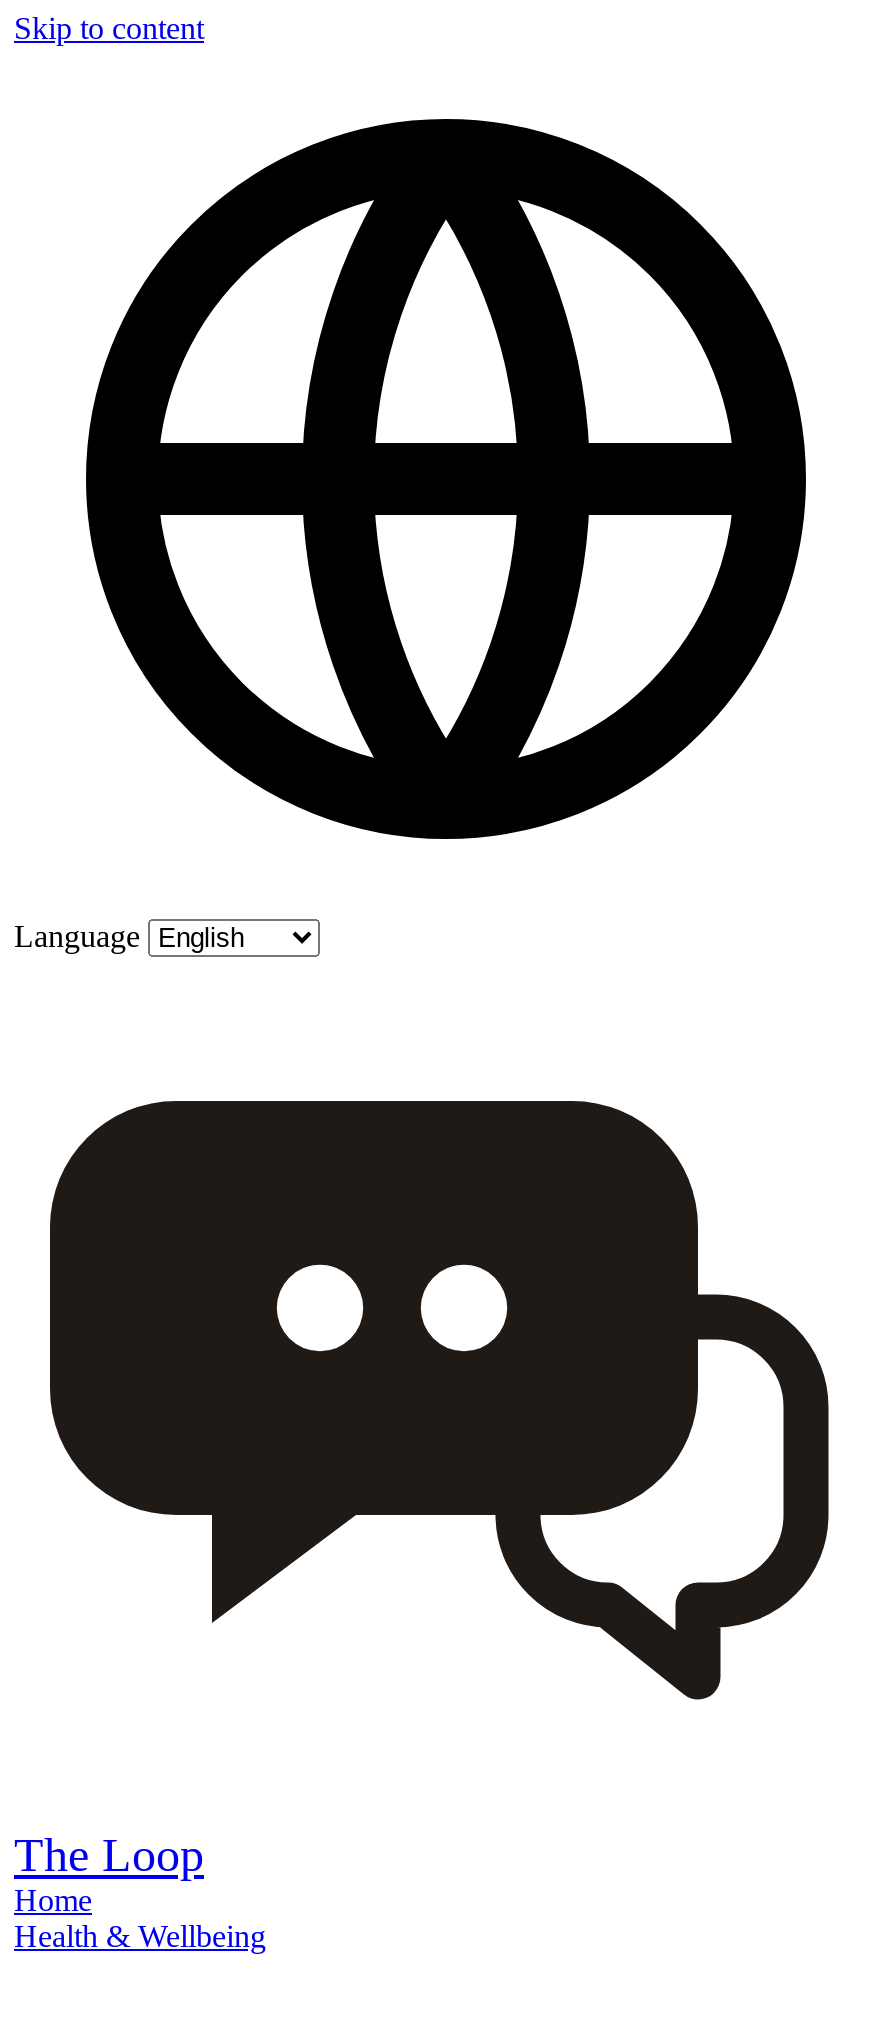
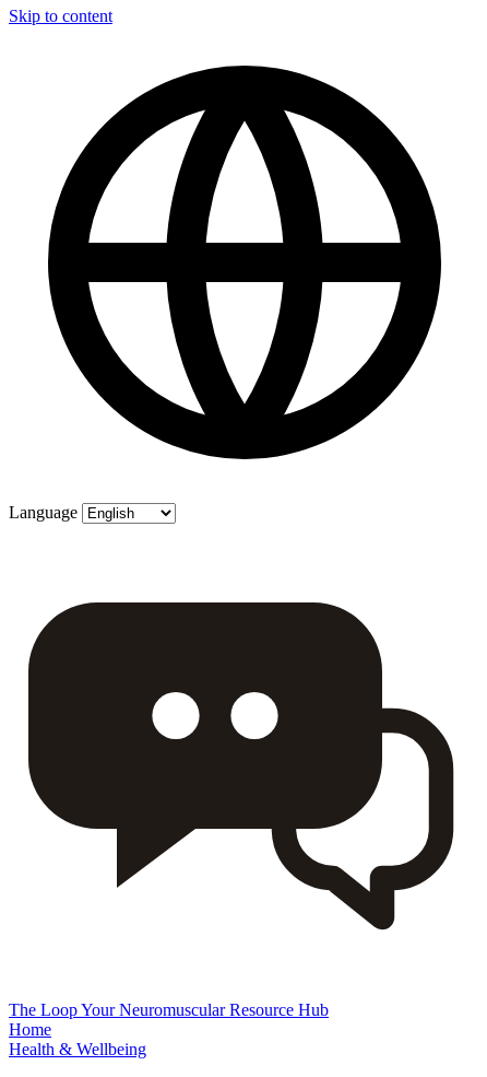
- The Loop
+ The Loop Your Neuromuscular Resource Hub
